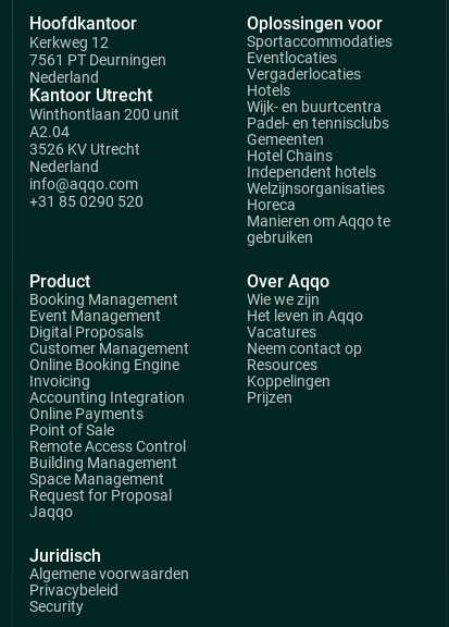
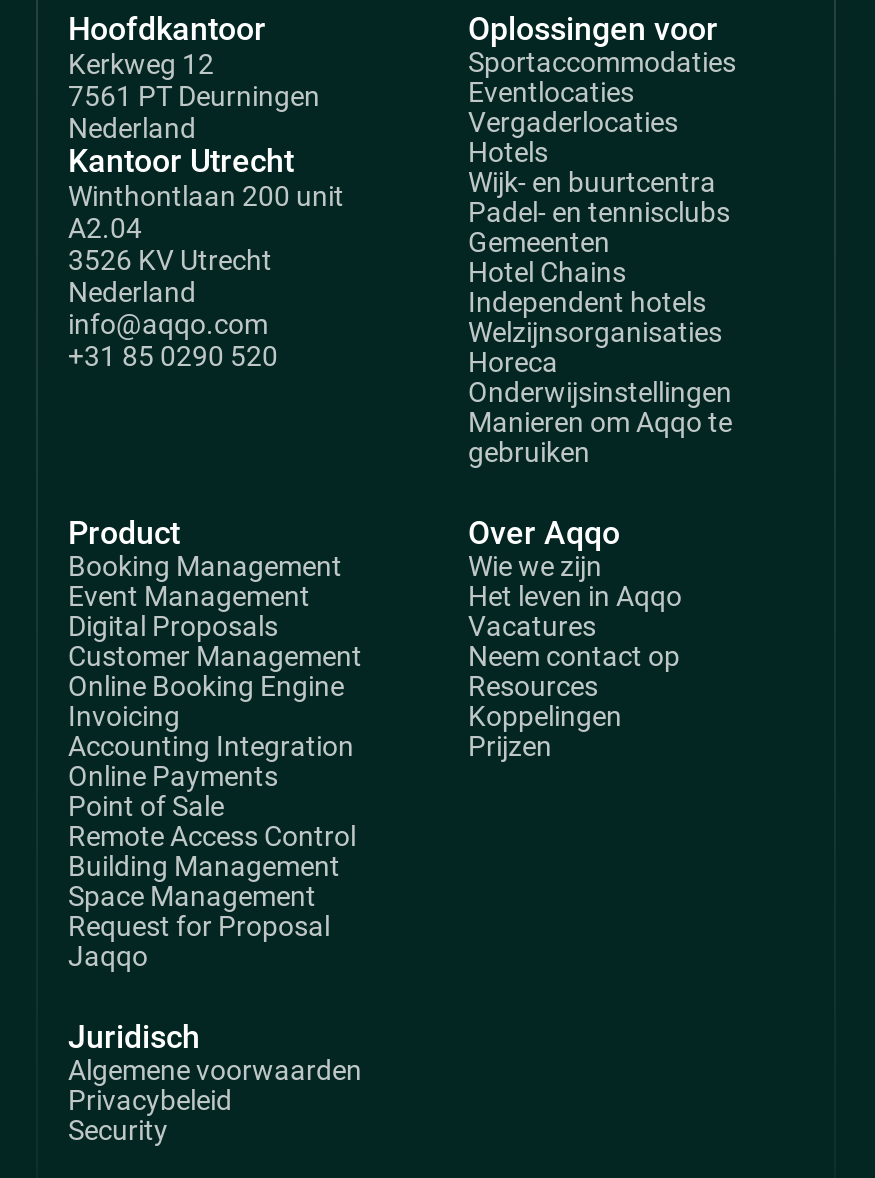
+ Onderwijsinstellingen
